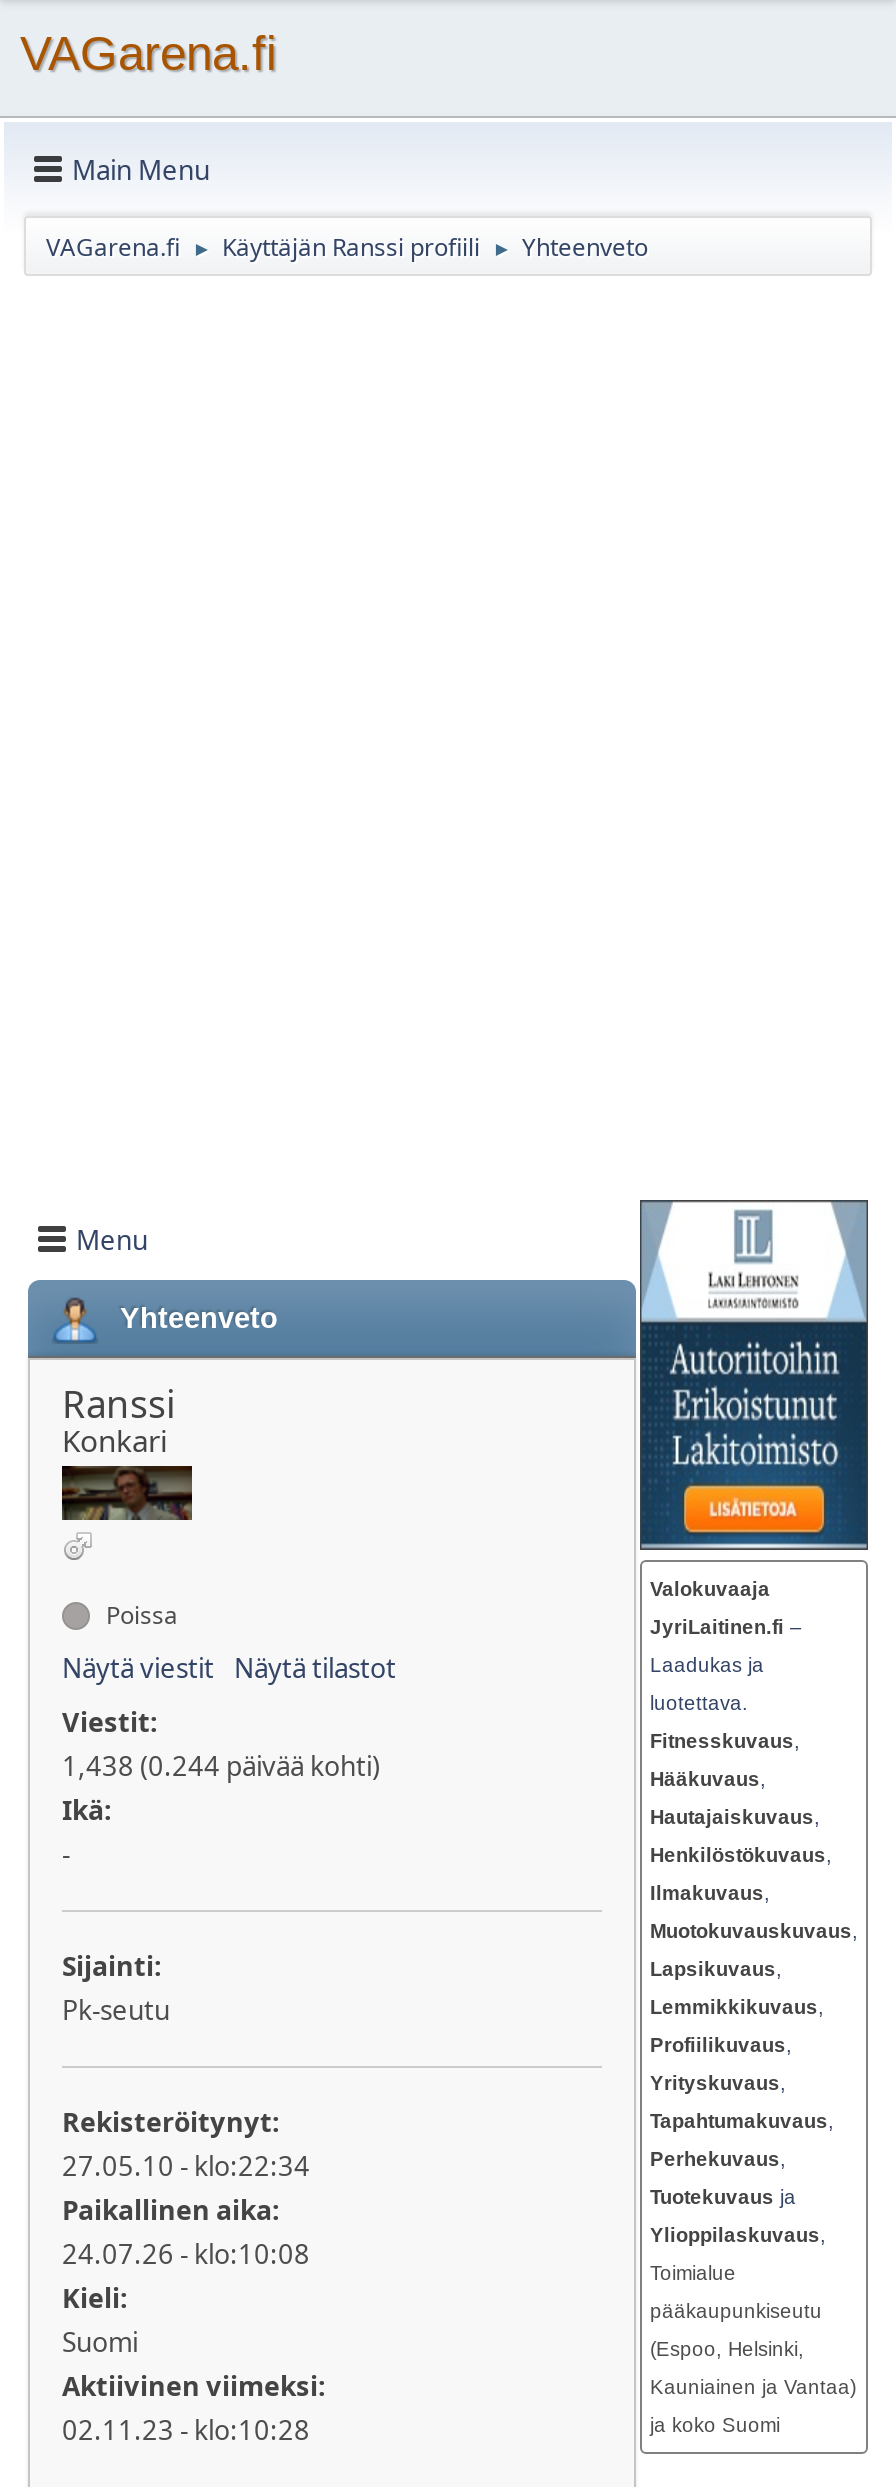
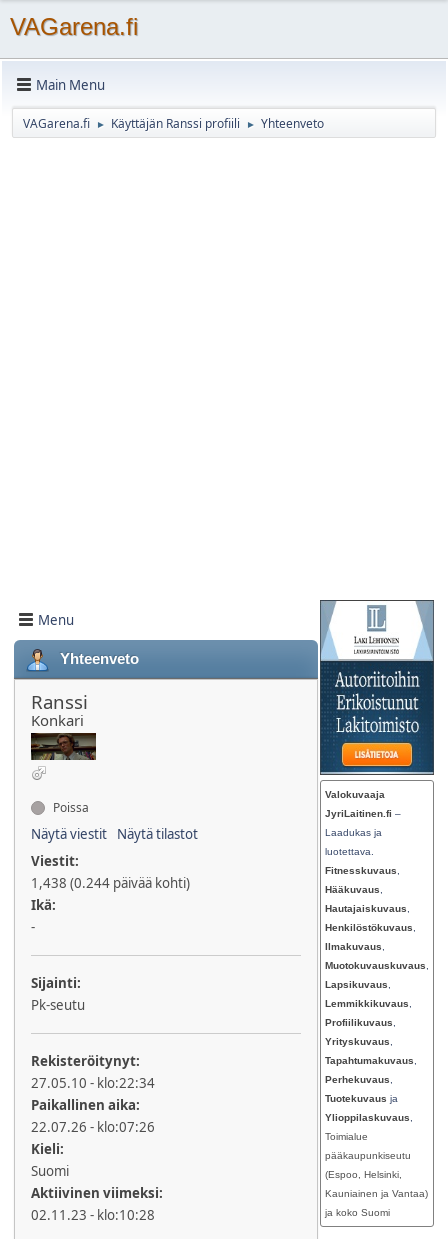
- 24.07.26 - klo:10:08
+ 22.07.26 - klo:07:26
